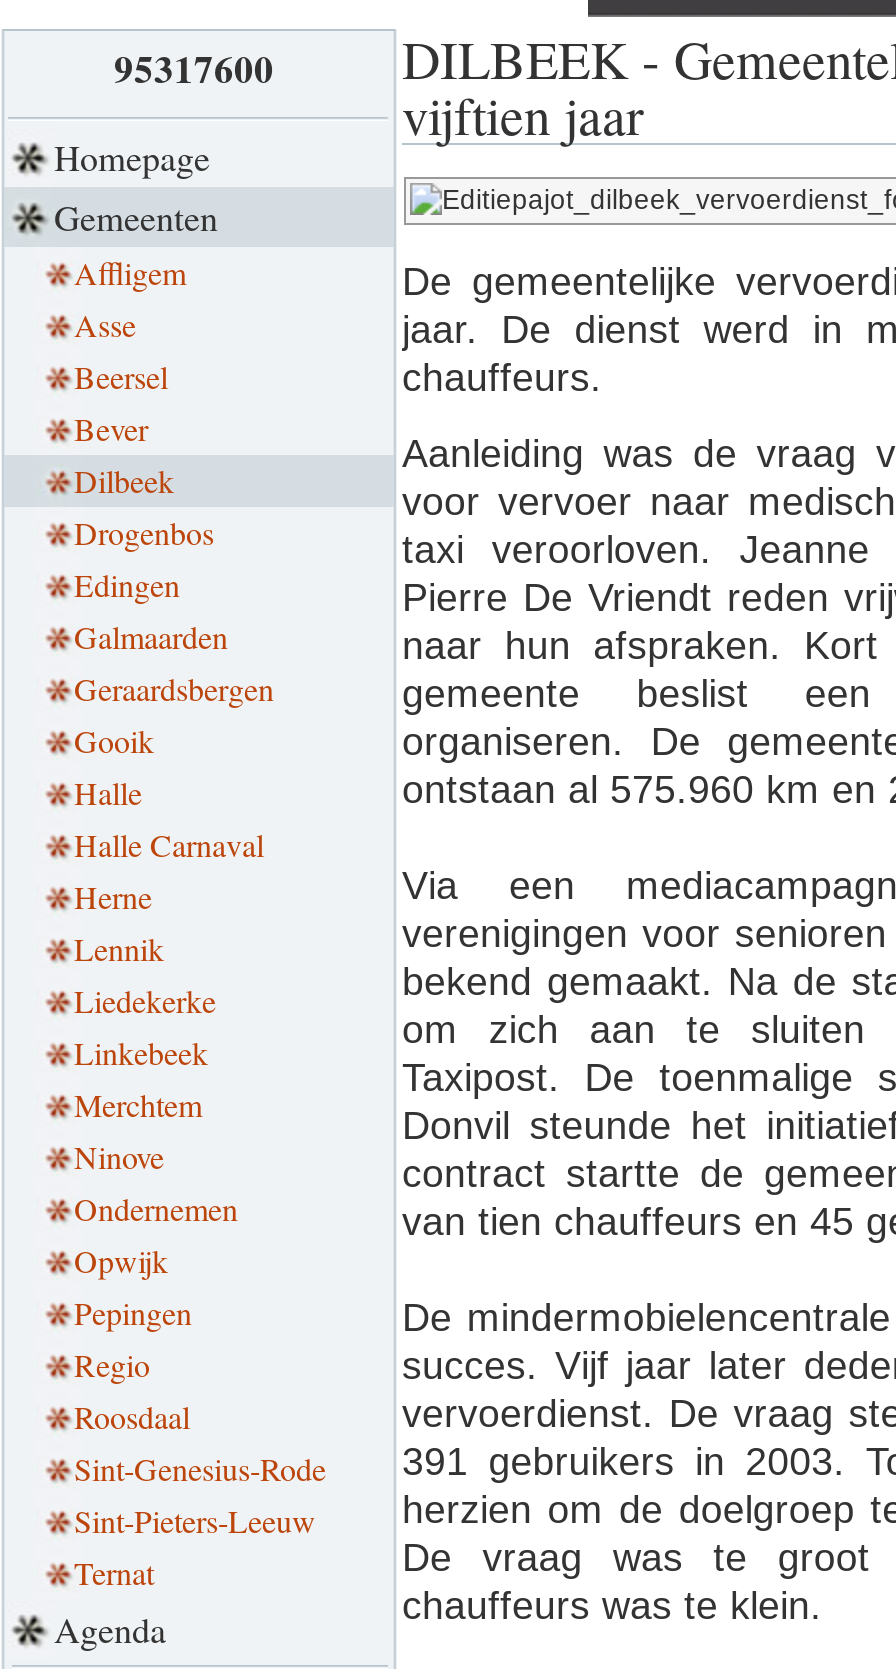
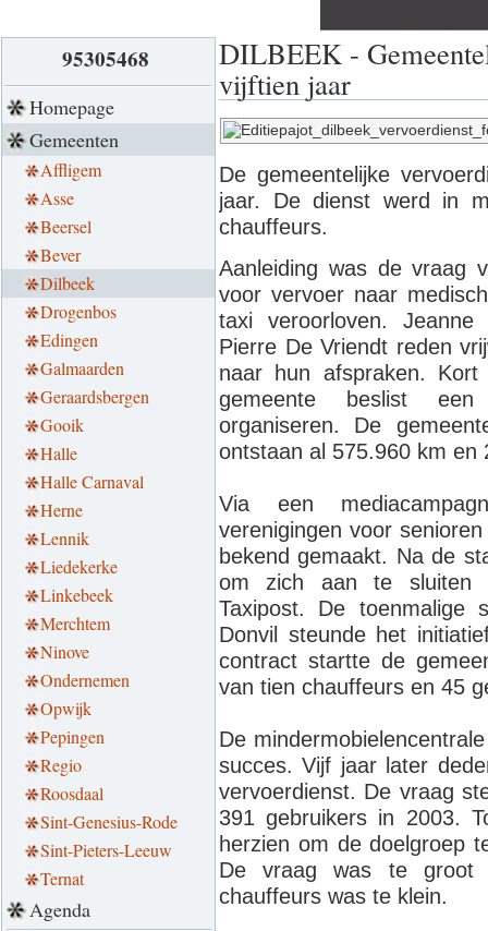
- 95317600
+ 95305468
